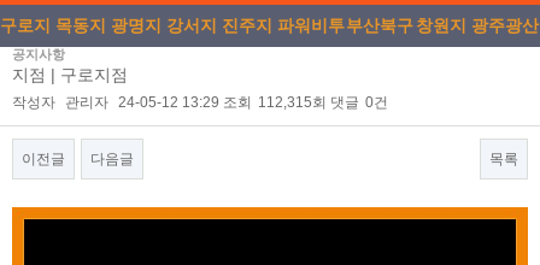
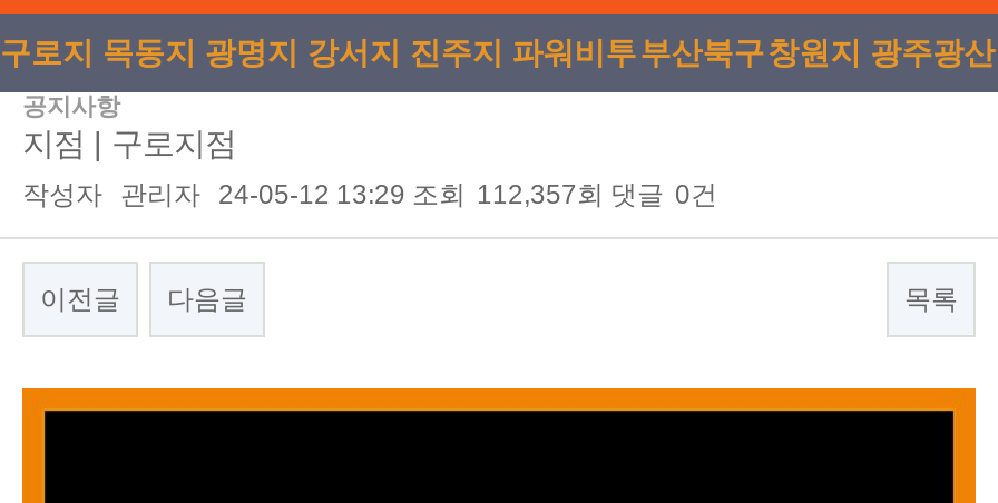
- 작성자 관리자 24-05-12 13:29 조회 112,315회 댓글 0건
+ 작성자 관리자 24-05-12 13:29 조회 112,357회 댓글 0건
